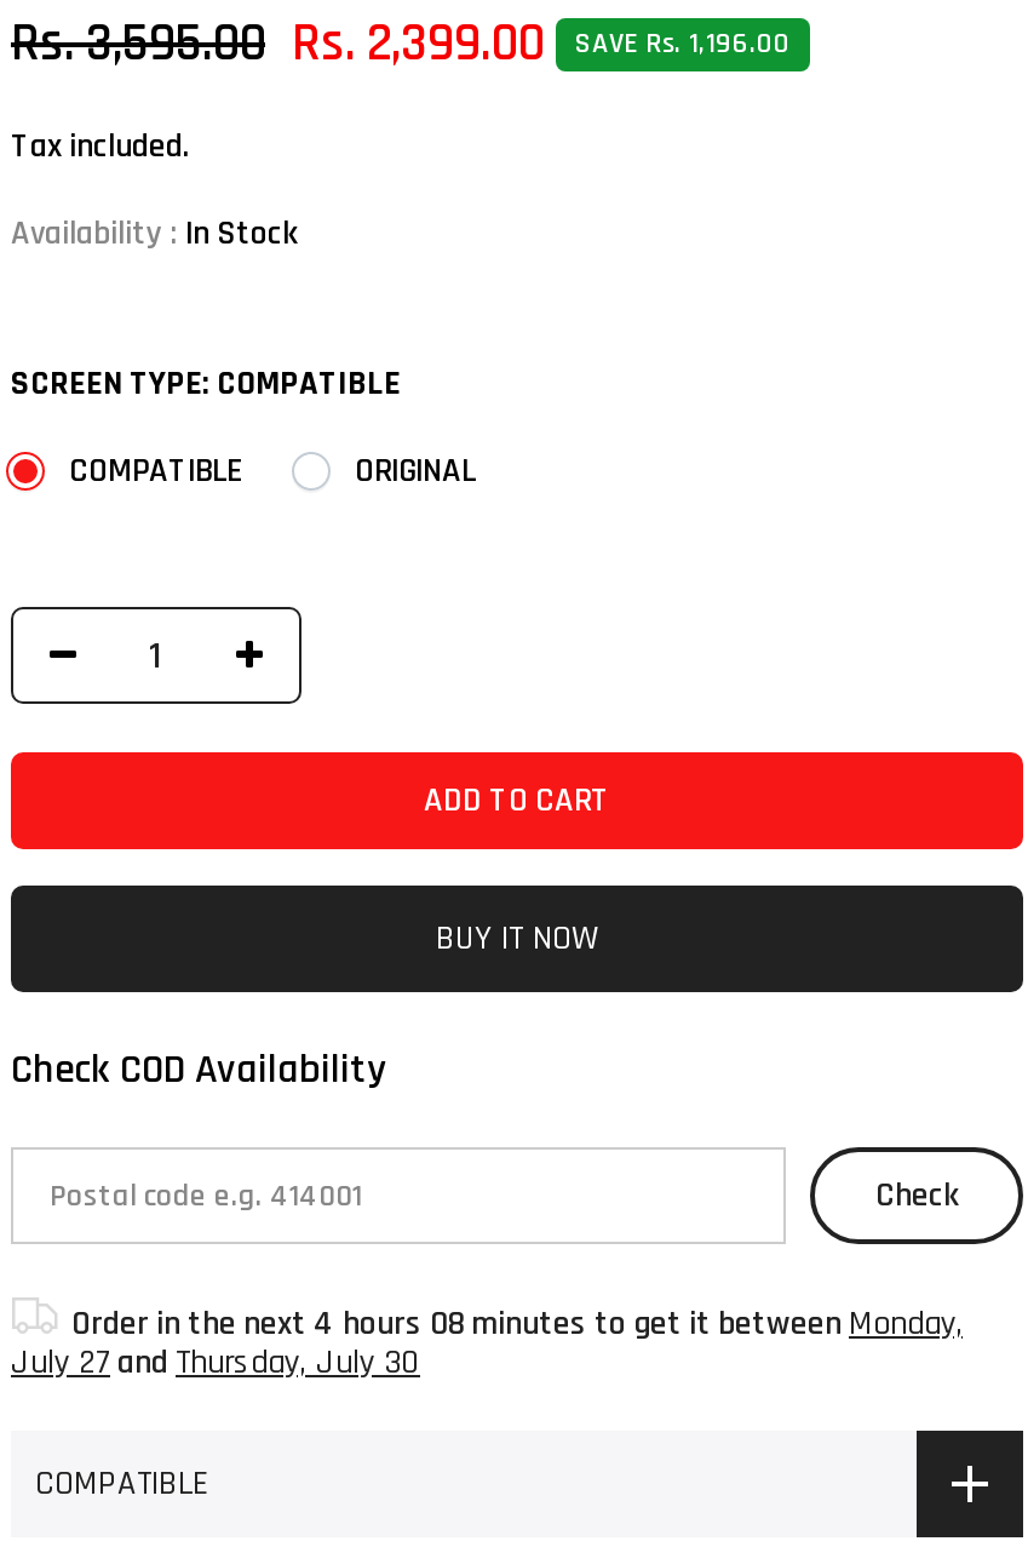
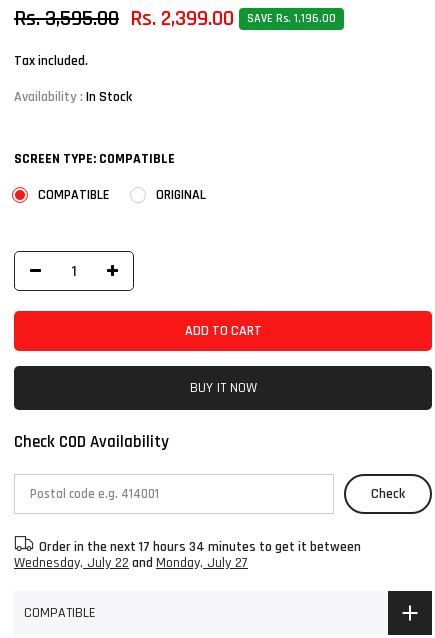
- Order in the next 4 hours 08 minutes to get it between Monday,
- July 27 and Thursday, July 30
+ Order in the next 17 hours 34 minutes to get it between
+ Wednesday, July 22 and Monday, July 27
